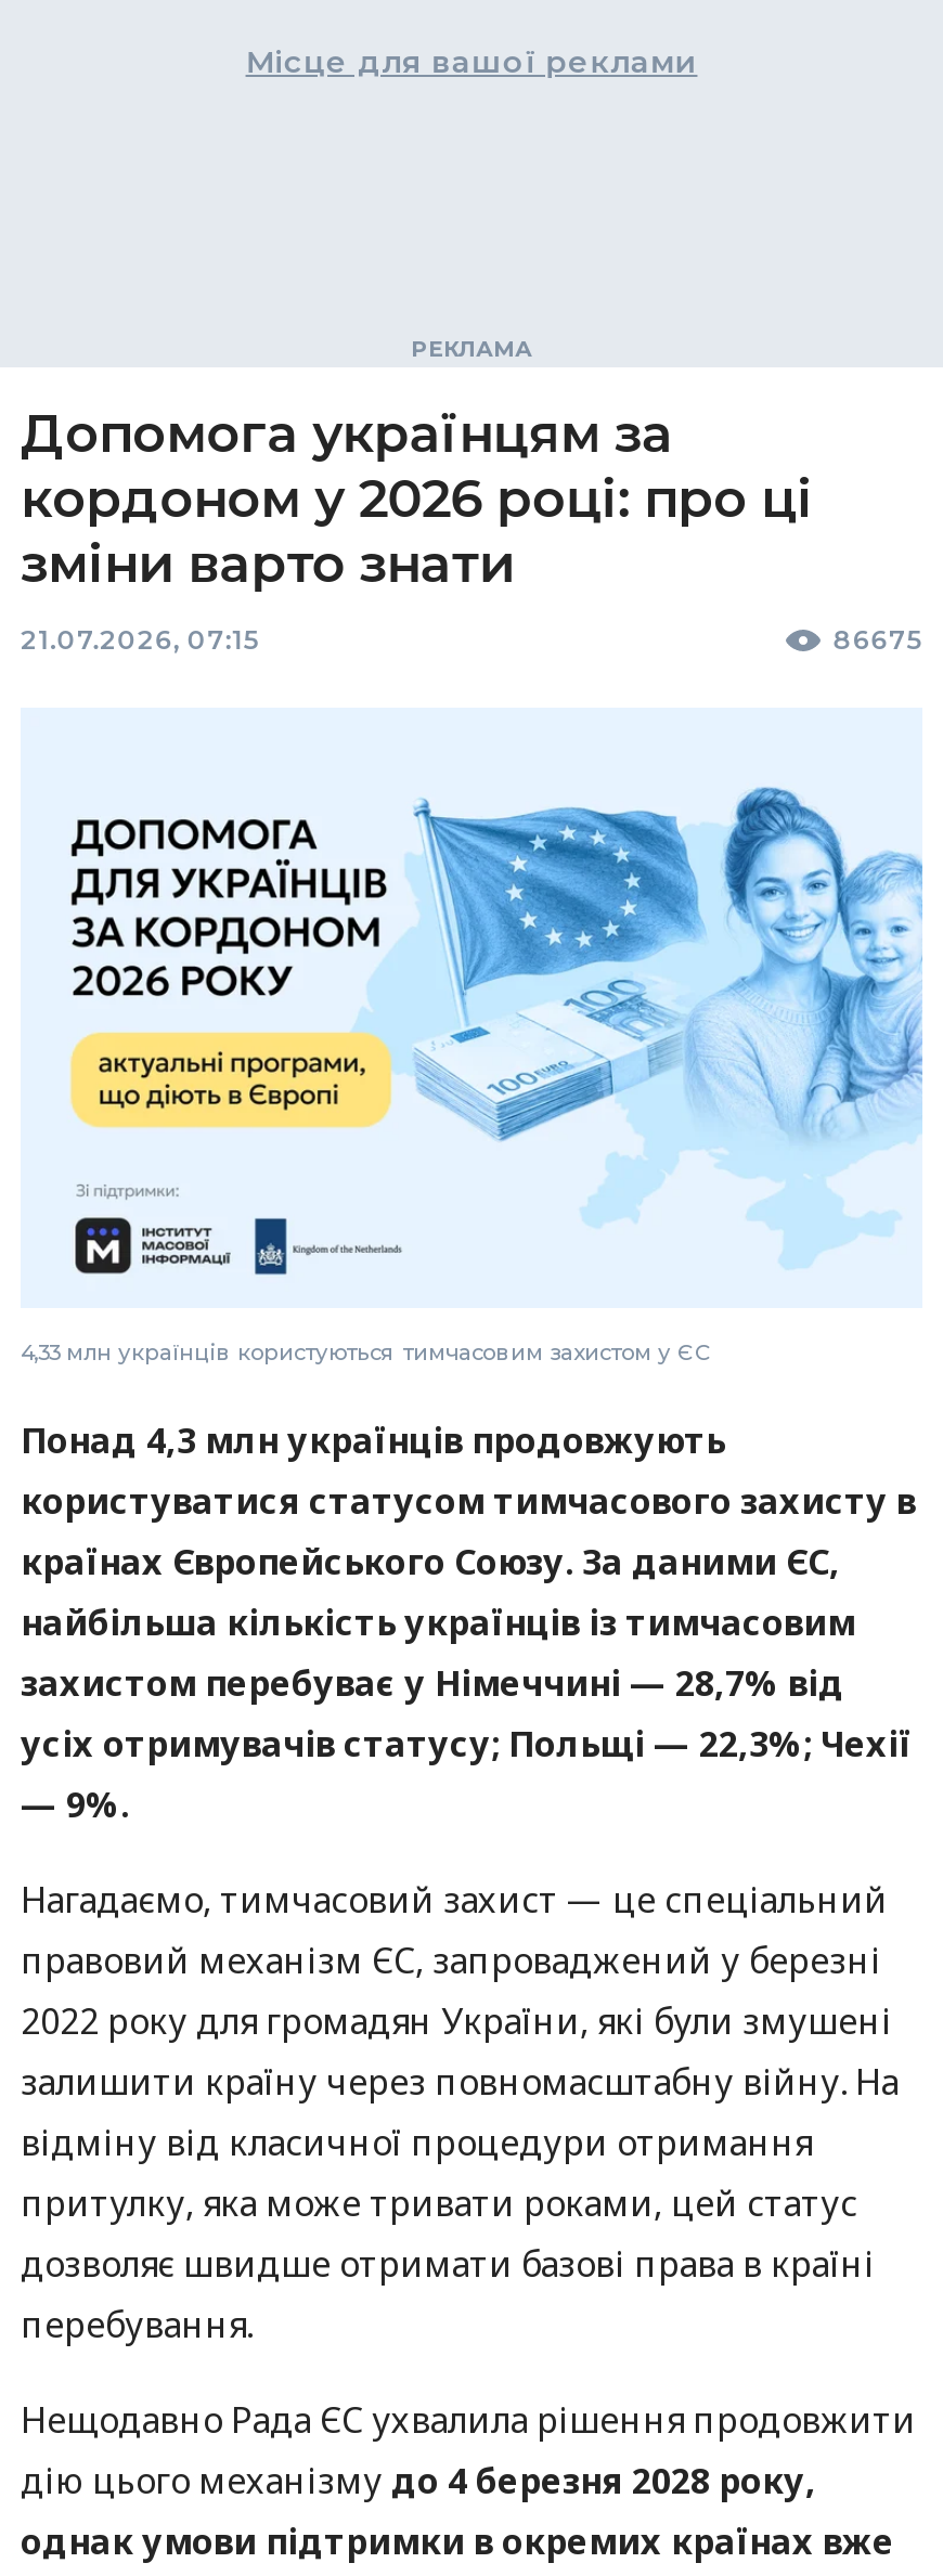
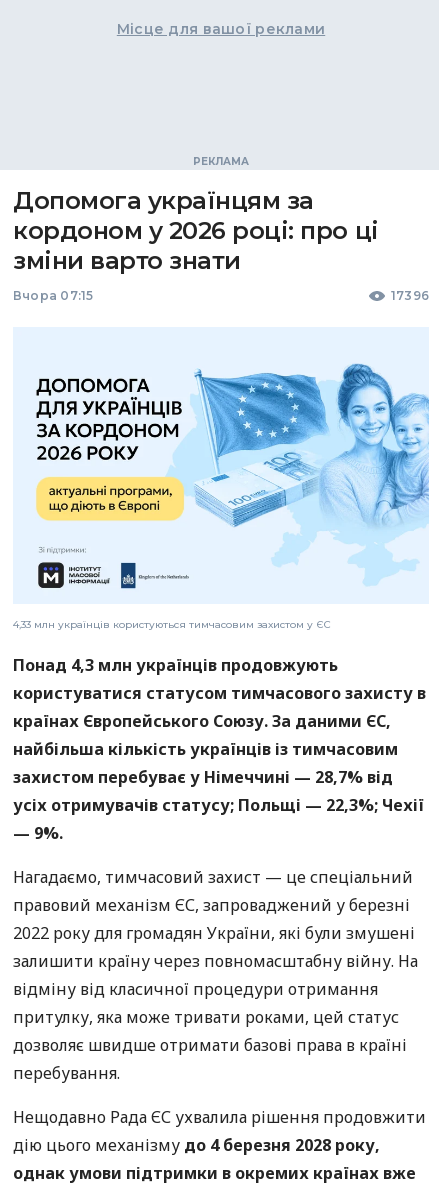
- 21.07.2026, 07:15
- 86675
+ Вчора 07:15
+ 17396
